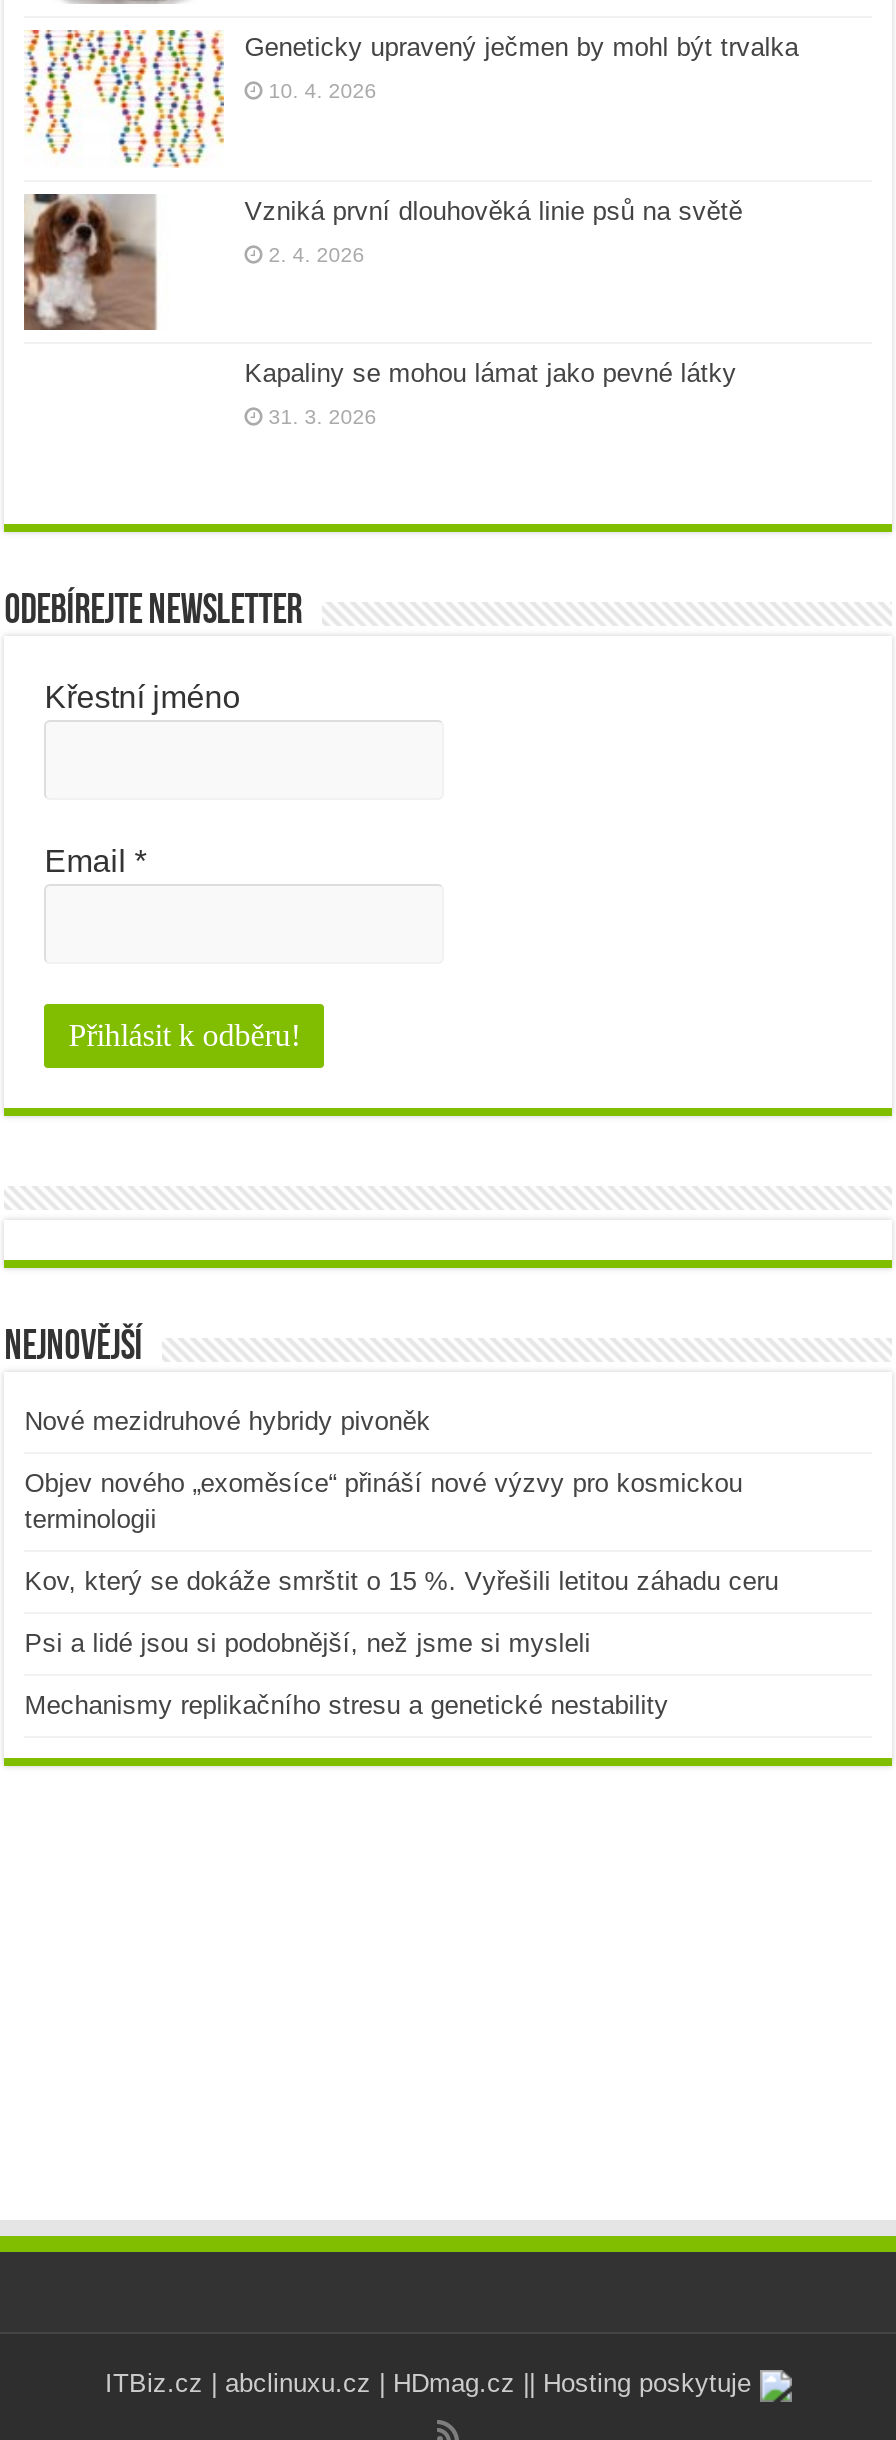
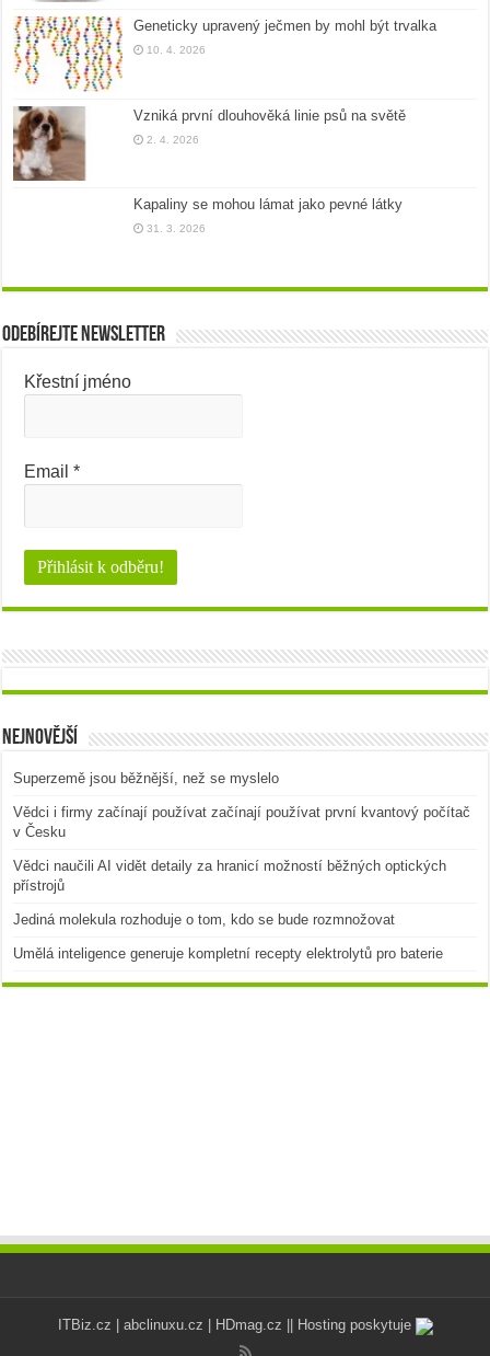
- Nové mezidruhové hybridy pivoněk
+ Superzemě jsou běžnější, než se myslelo

- Objev nového „exoměsíce“ přináší nové výzvy pro kosmickou
- terminologii
+ Vědci i firmy začínají používat začínají používat první kvantový počítač
+ v Česku

- Kov, který se dokáže smrštit o 15 %. Vyřešili letitou záhadu ceru
+ Vědci naučili AI vidět detaily za hranicí možností běžných optických
+ přístrojů

- Psi a lidé jsou si podobnější, než jsme si mysleli
+ Jediná molekula rozhoduje o tom, kdo se bude rozmnožovat

- Mechanismy replikačního stresu a genetické nestability
+ Umělá inteligence generuje kompletní recepty elektrolytů pro baterie
